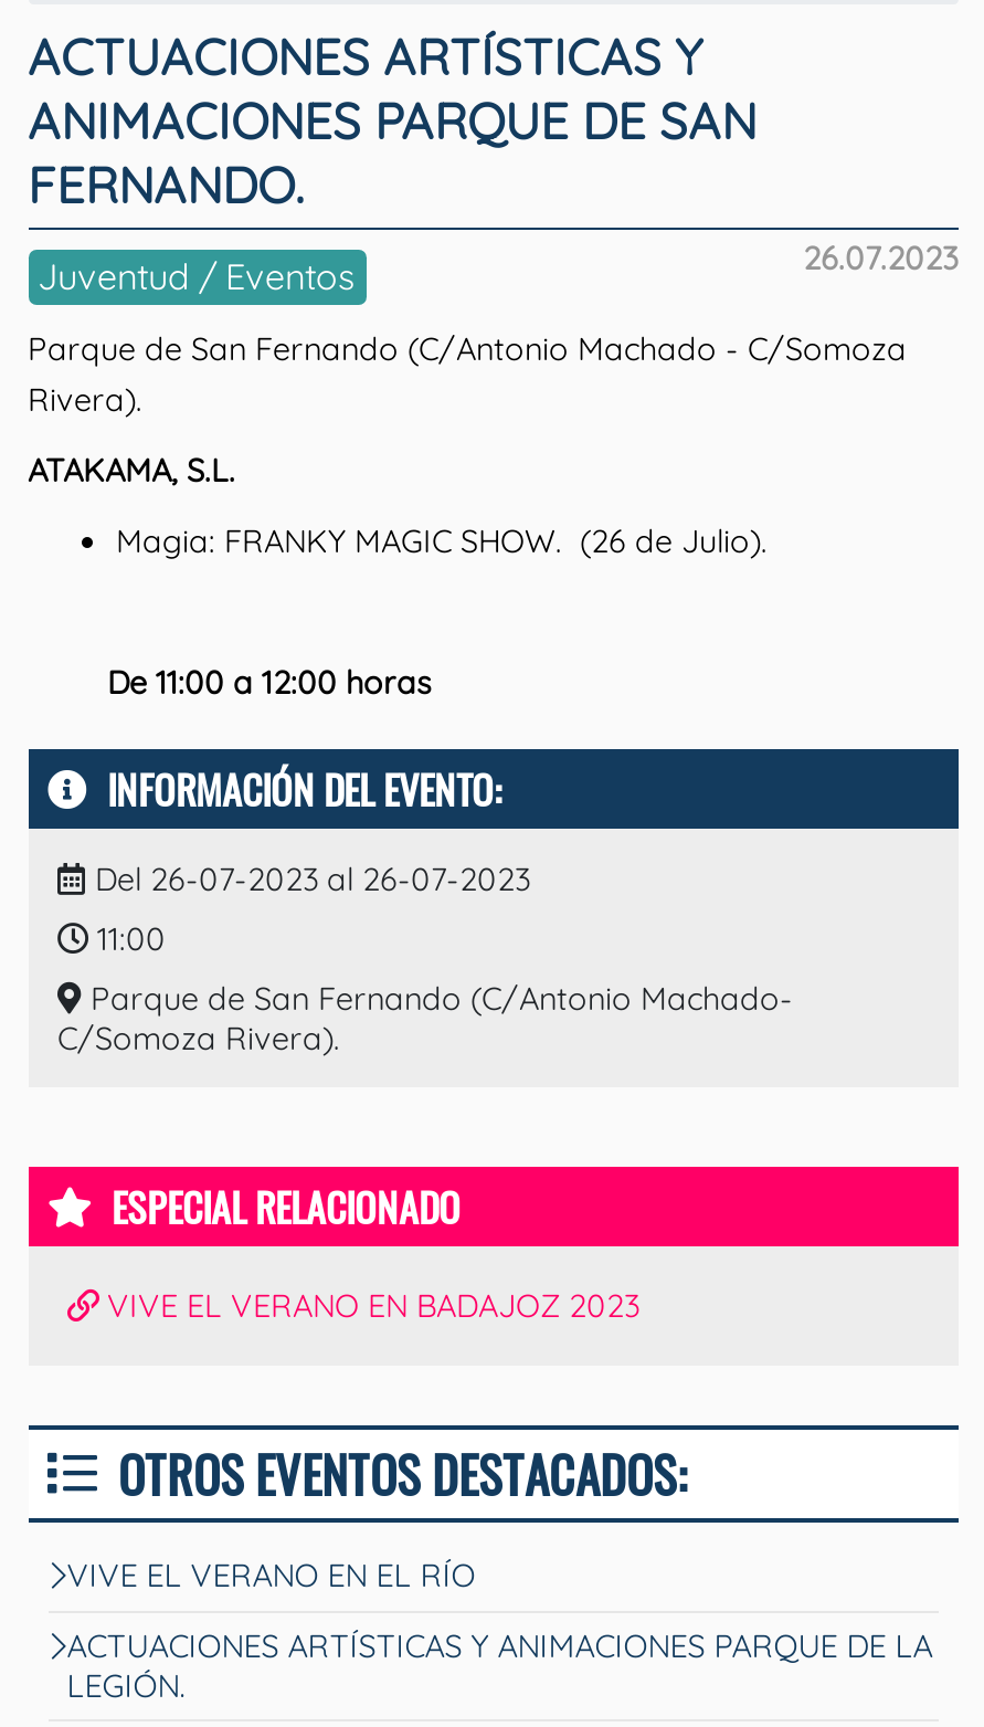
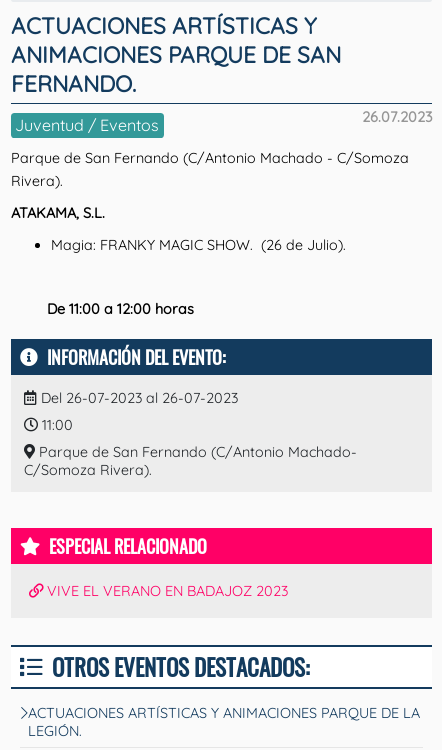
- VIVE EL VERANO EN EL RÍO
